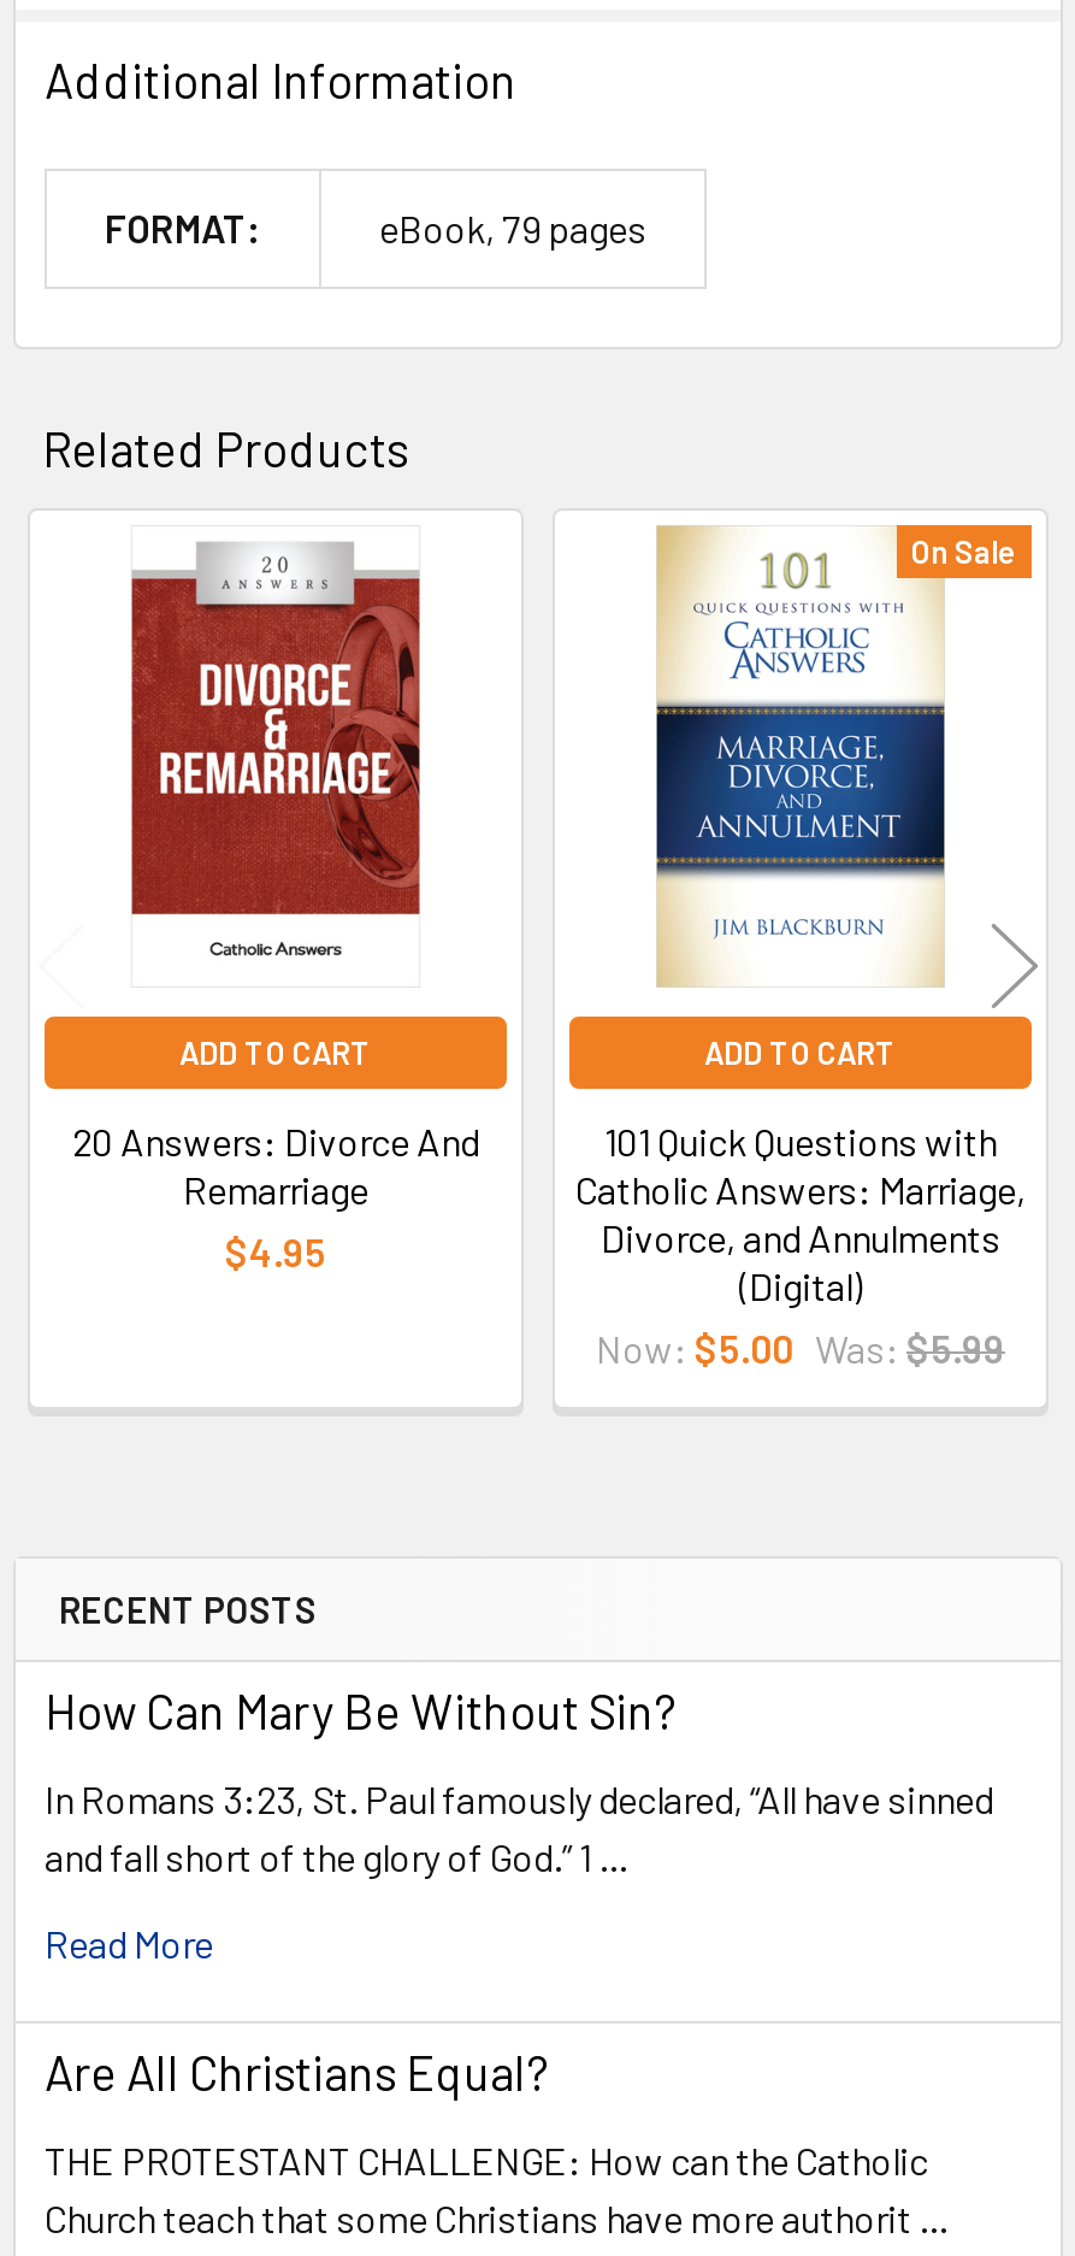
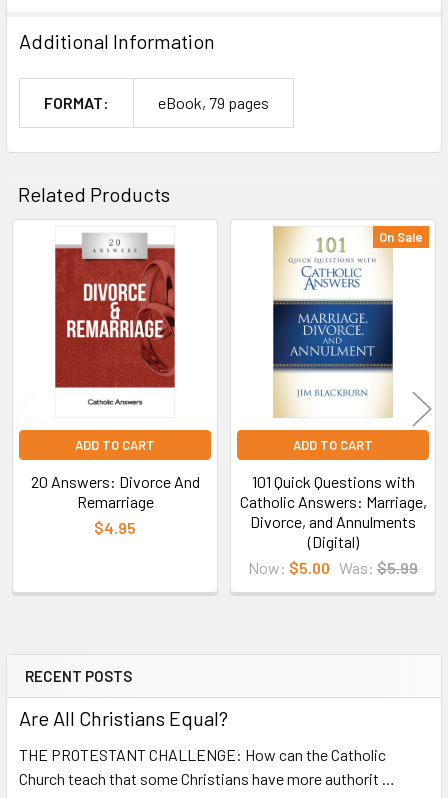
- How Can Mary Be Without Sin?
- In Romans 3:23, St. Paul famously declared, “All have sinned
- and fall short of the glory of God.” 1 …
- Read More
